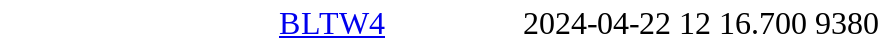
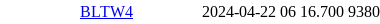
- 2024-04-22 12 16.700 9380
+ 2024-04-22 06 16.700 9380
